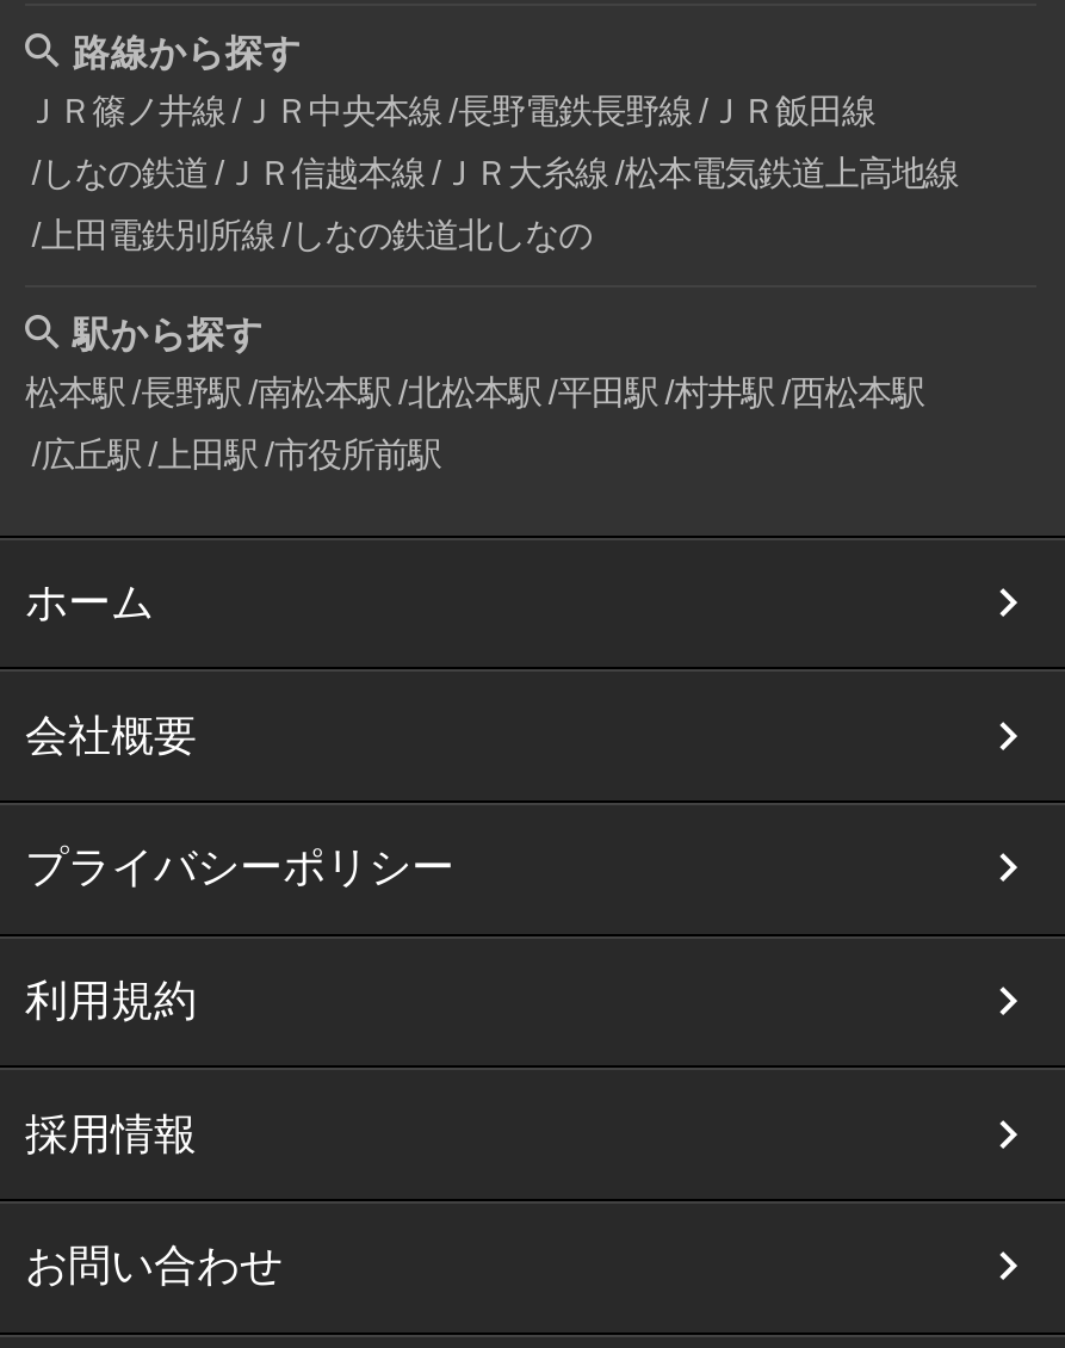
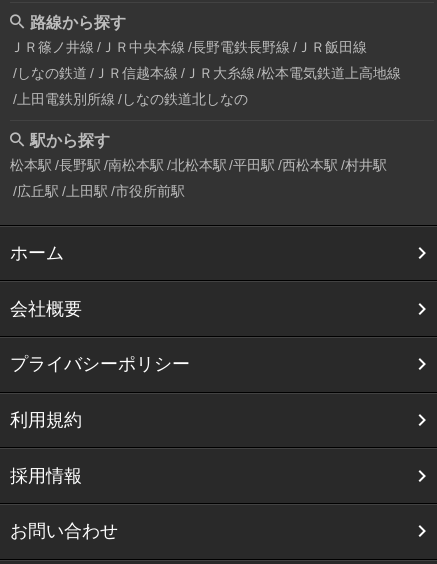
- 松本駅 長野駅 南松本駅 北松本駅 平田駅 村井駅 西松本駅
+ 松本駅 長野駅 南松本駅 北松本駅 平田駅 西松本駅 村井駅
